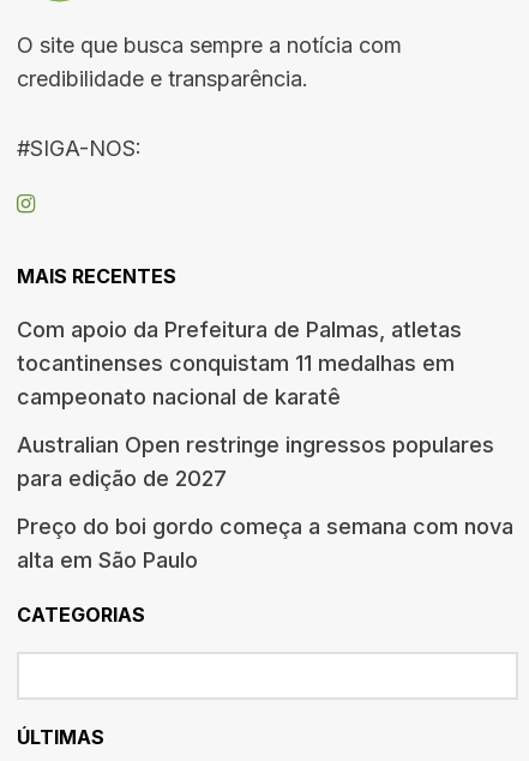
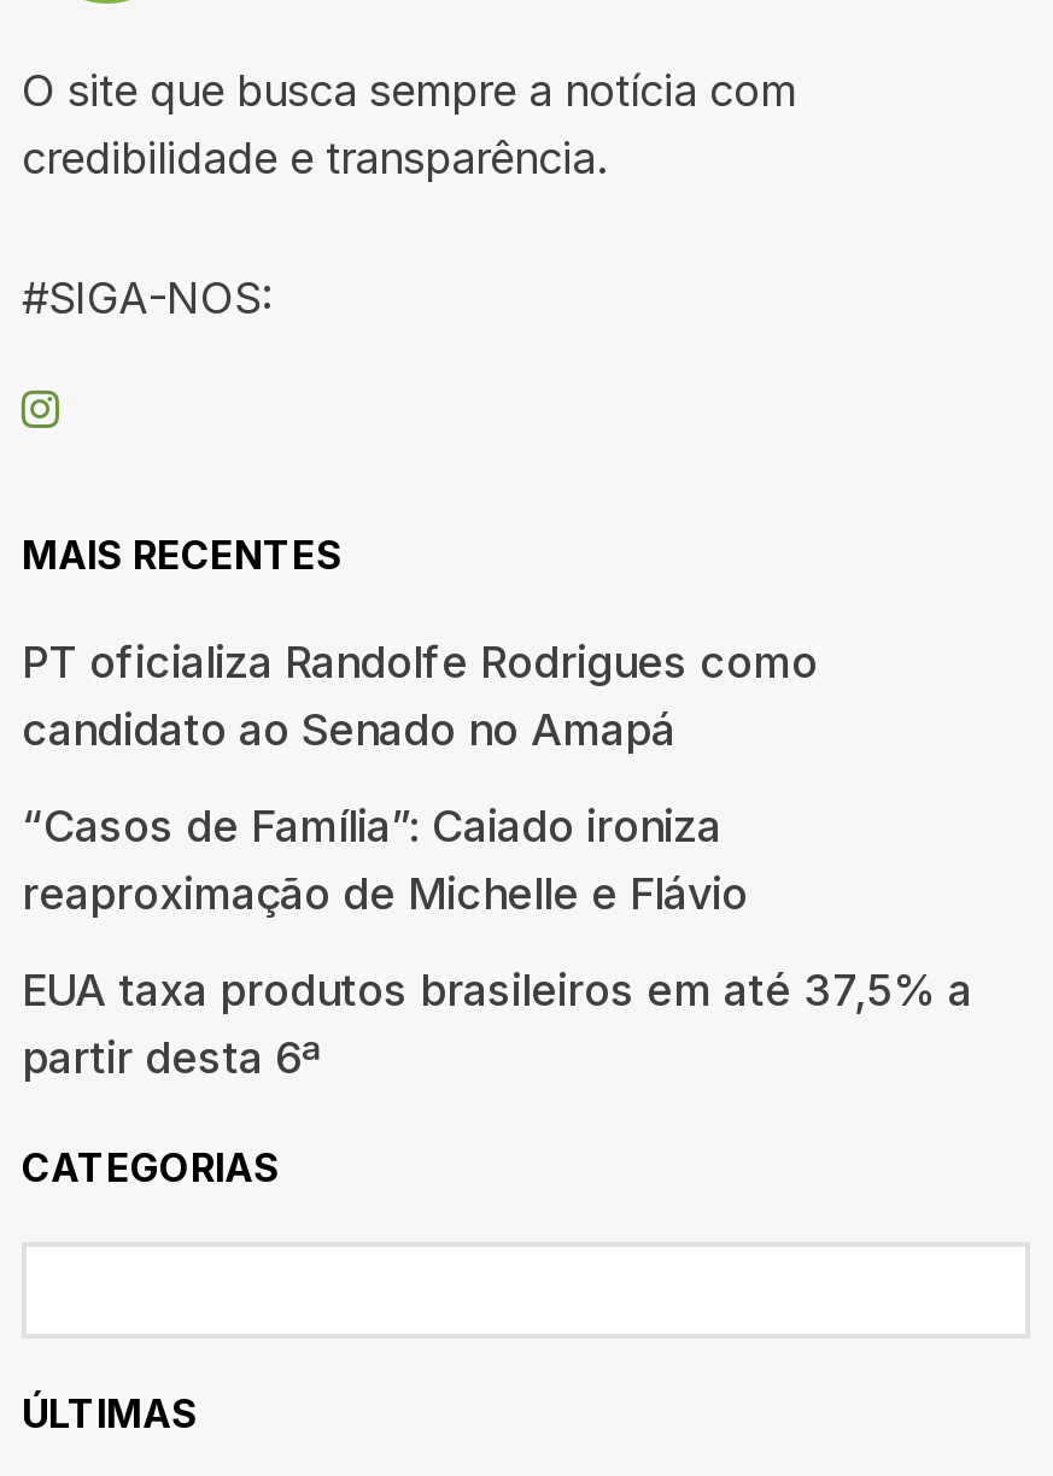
- Com apoio da Prefeitura de Palmas, atletas
- tocantinenses conquistam 11 medalhas em
- campeonato nacional de karatê
+ PT oficializa Randolfe Rodrigues como
+ candidato ao Senado no Amapá

- Australian Open restringe ingressos populares
- para edição de 2027
+ “Casos de Família”: Caiado ironiza
+ reaproximação de Michelle e Flávio

- Preço do boi gordo começa a semana com nova
- alta em São Paulo
+ EUA taxa produtos brasileiros em até 37,5% a
+ partir desta 6ª
